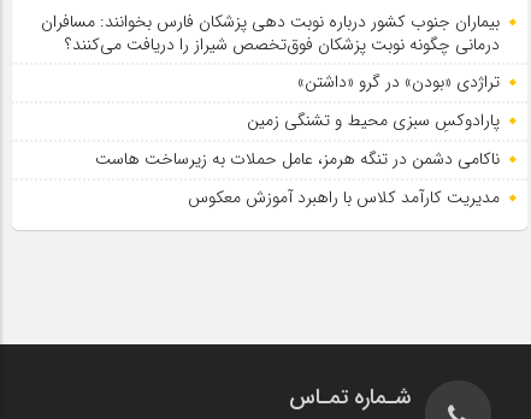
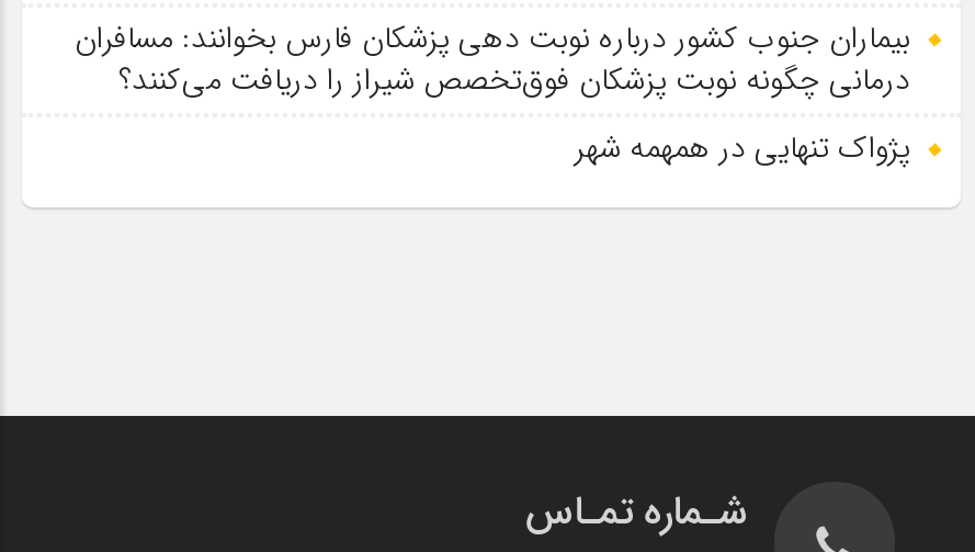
- تراژدی «بودن» در گرو «داشتن»
- پارادوکسِ سبزی محیط و تشنگی زمین
- ناکامی دشمن در تنگه هرمز، عامل حملات به زیرساخت هاست
- مدیریت کارآمد کلاس با راهبرد آموزش معکوس
+ پژواک تنهایی در همهمه شهر
